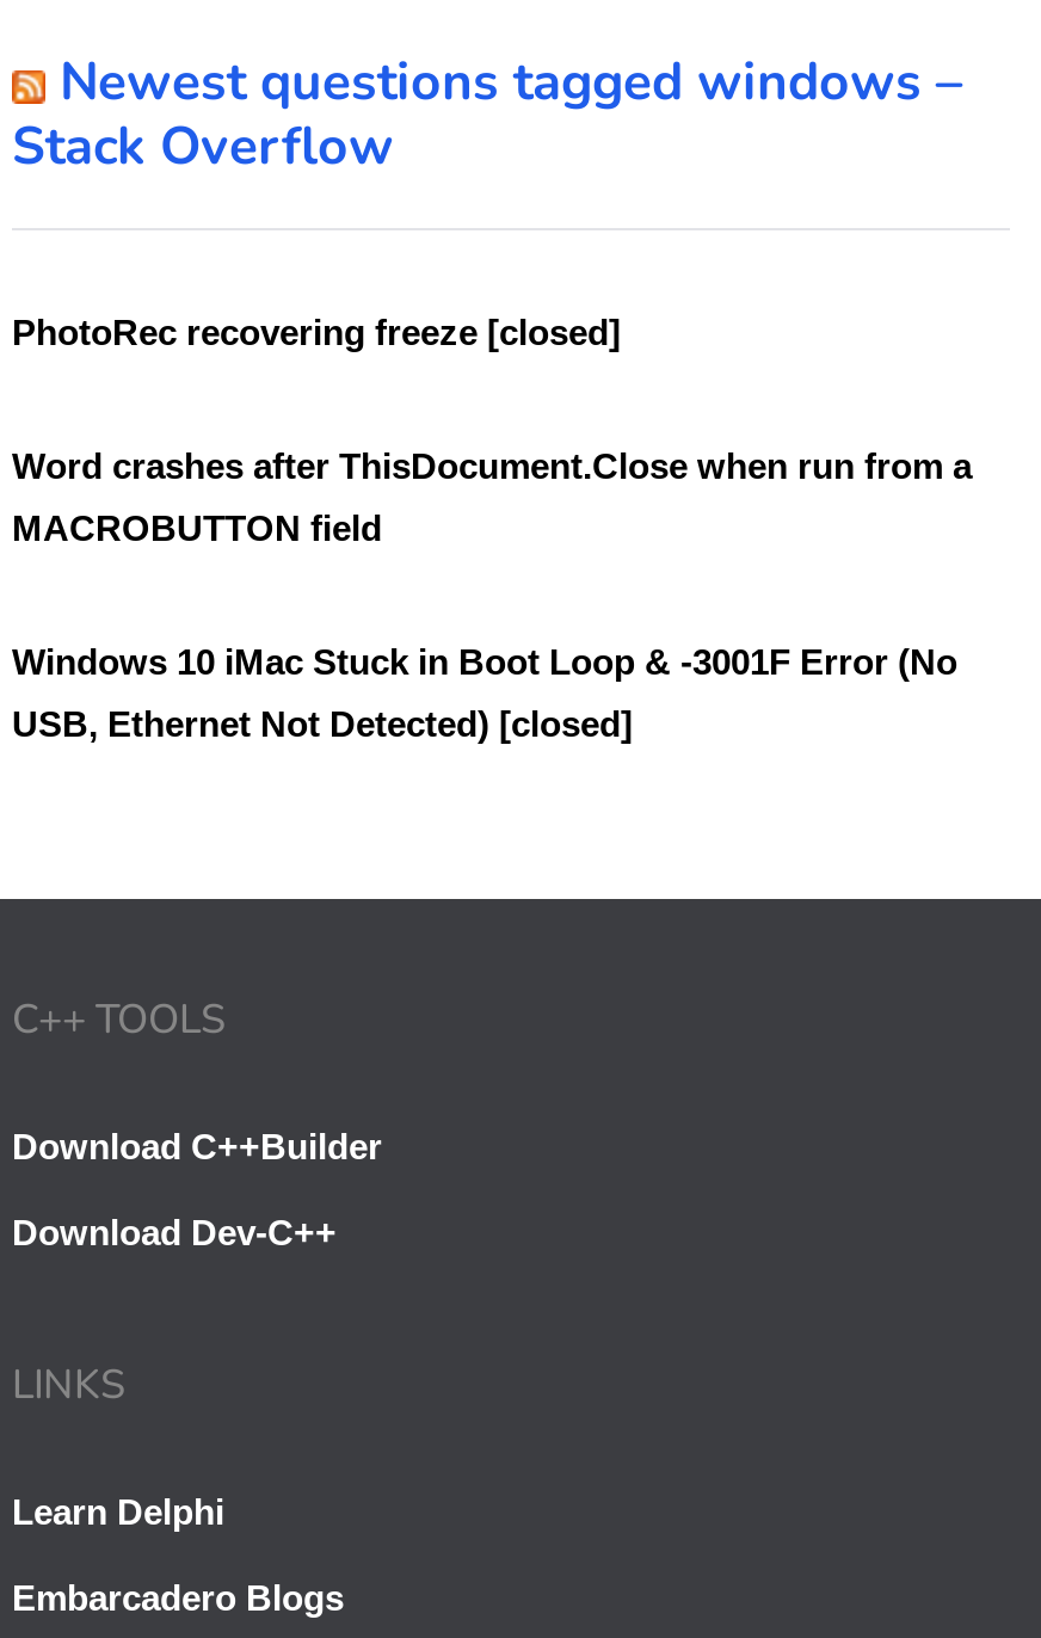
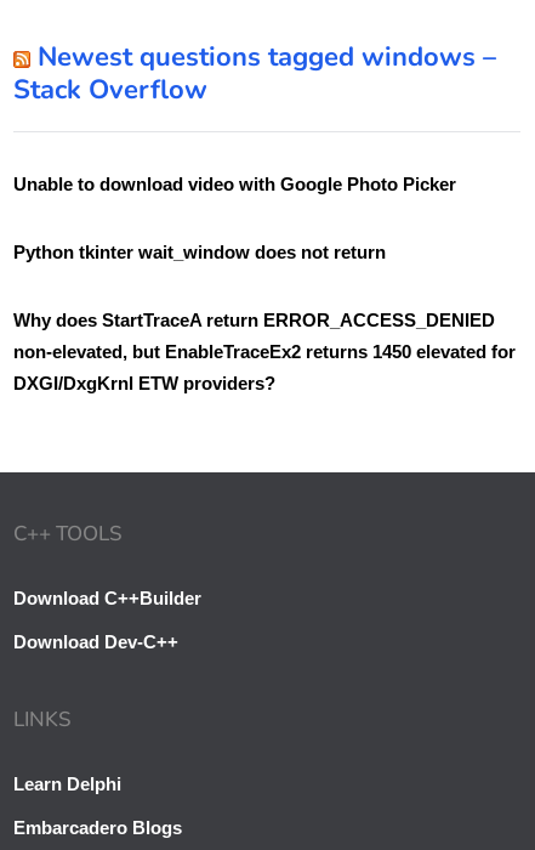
- PhotoRec recovering freeze [closed]
+ Unable to download video with Google Photo Picker

- Word crashes after ThisDocument.Close when run from a
+ Python tkinter wait_window does not return

- MACROBUTTON field
+ Why does StartTraceA return ERROR_ACCESS_DENIED

- Windows 10 iMac Stuck in Boot Loop & -3001F Error (No
+ non-elevated, but EnableTraceEx2 returns 1450 elevated for

- USB, Ethernet Not Detected) [closed]
+ DXGI/DxgKrnl ETW providers?
